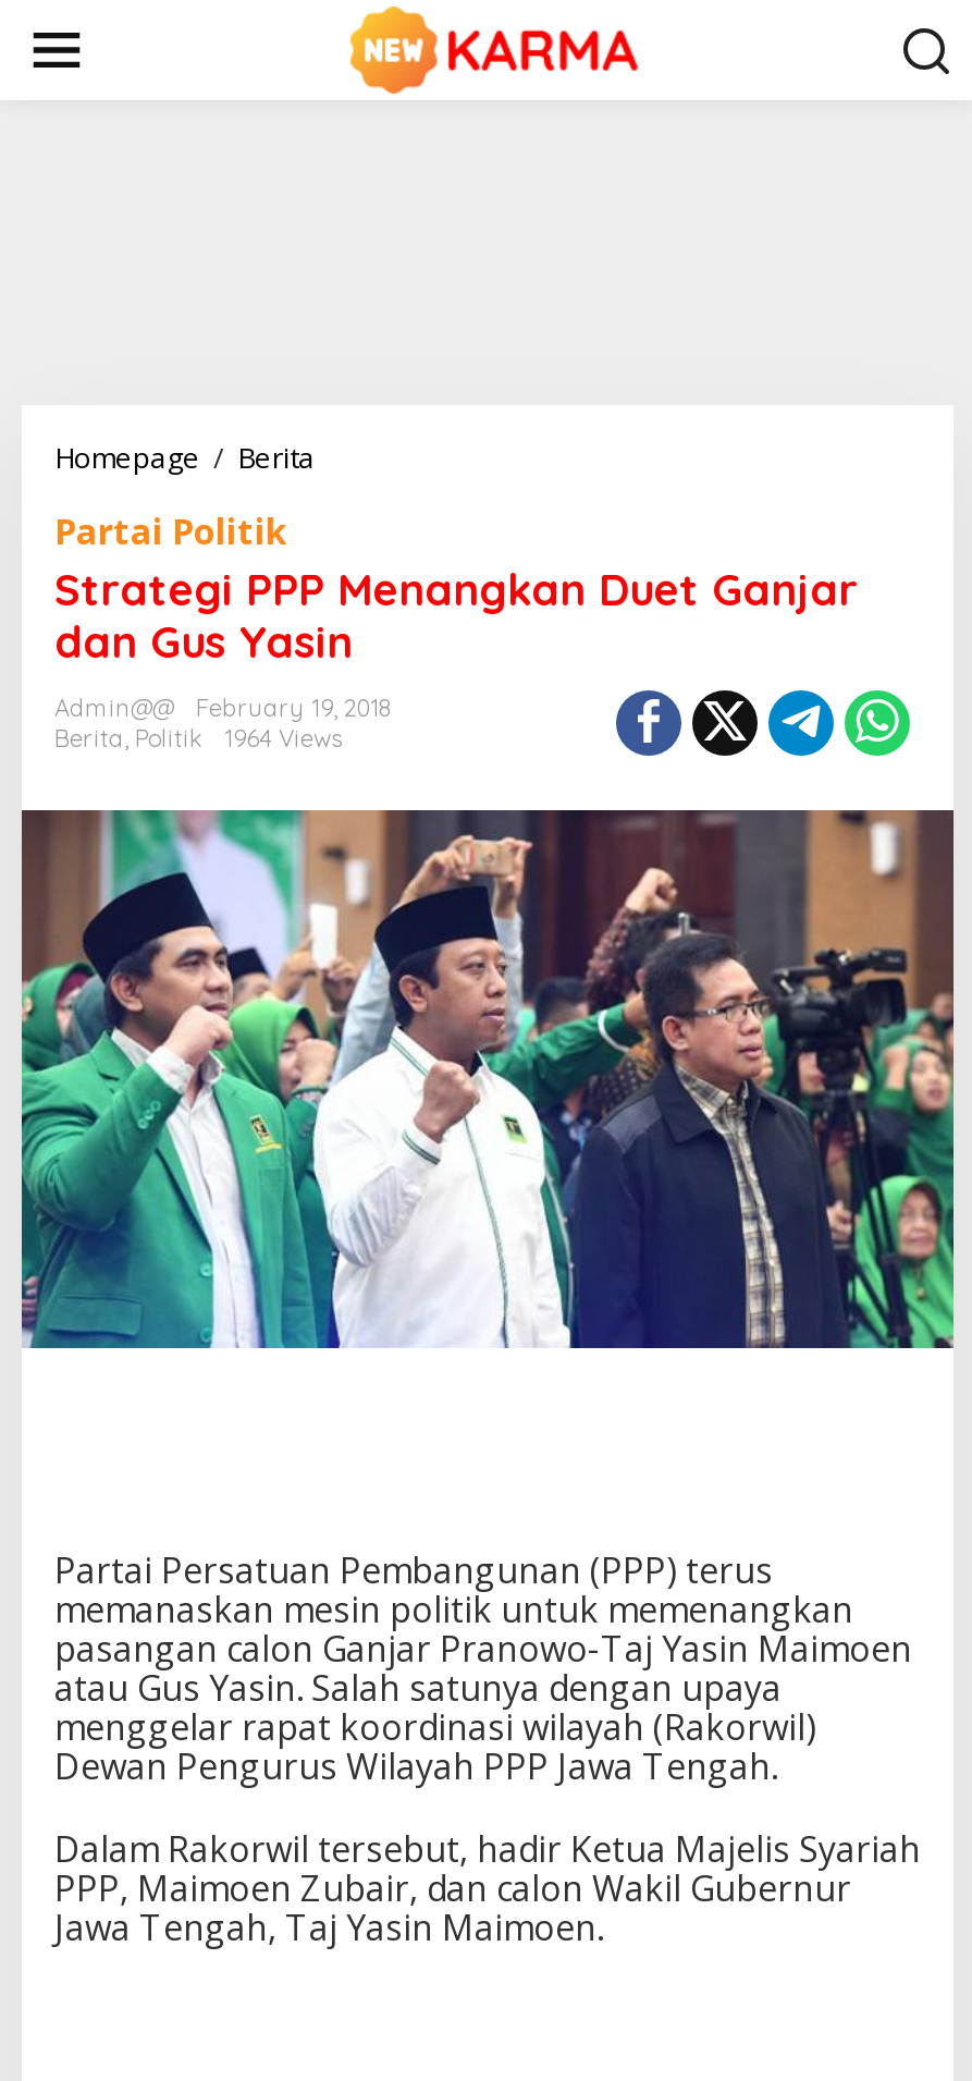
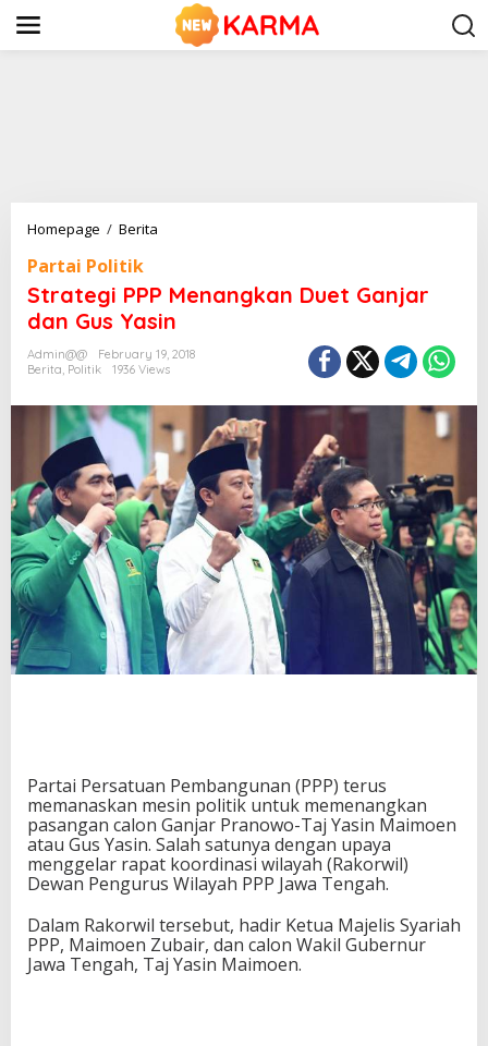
- 1964 Views
+ 1936 Views
